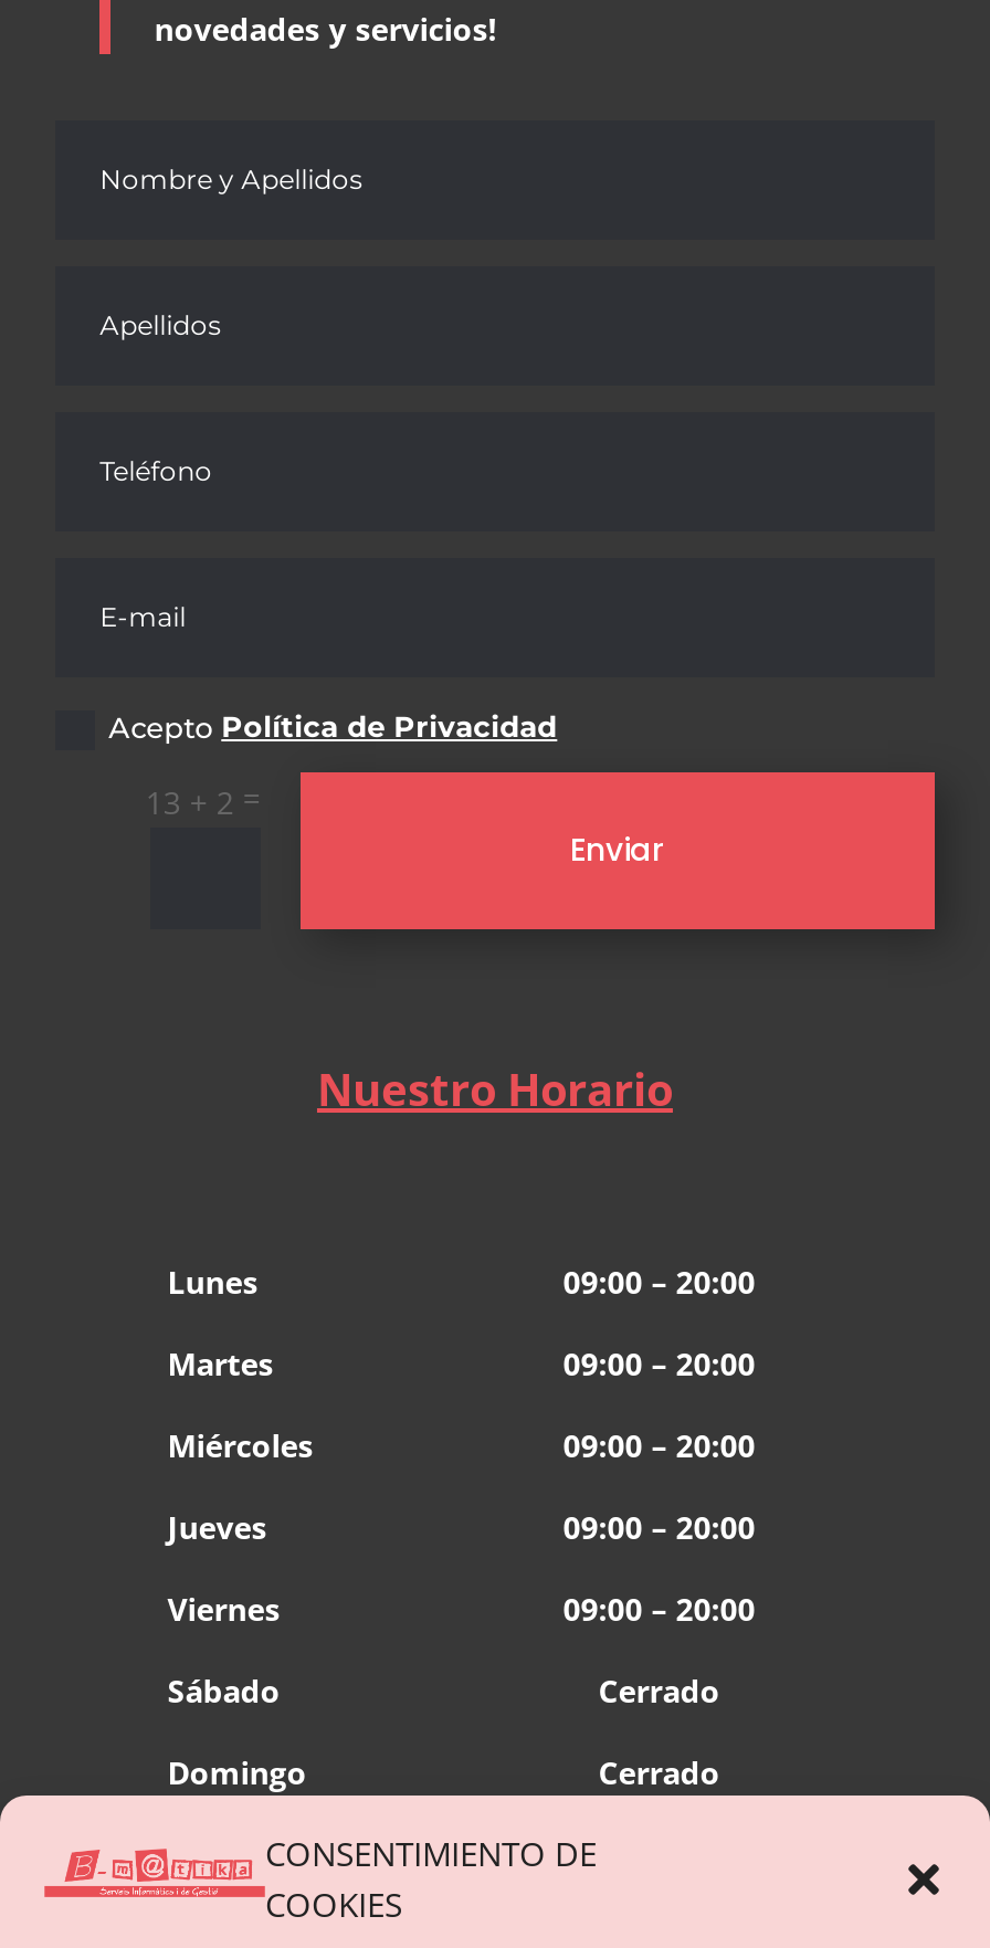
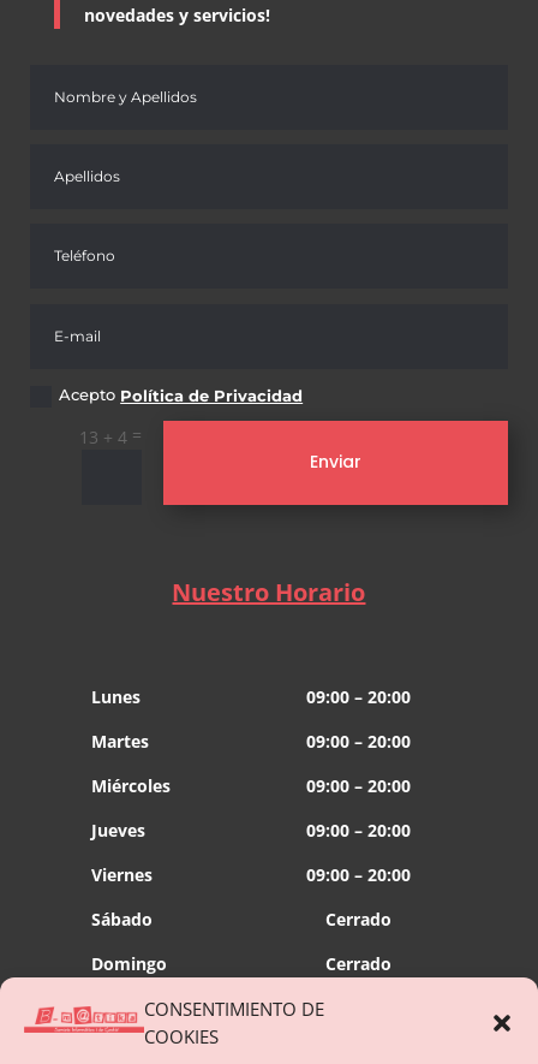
- 13 + 2 =
+ 13 + 4 =
